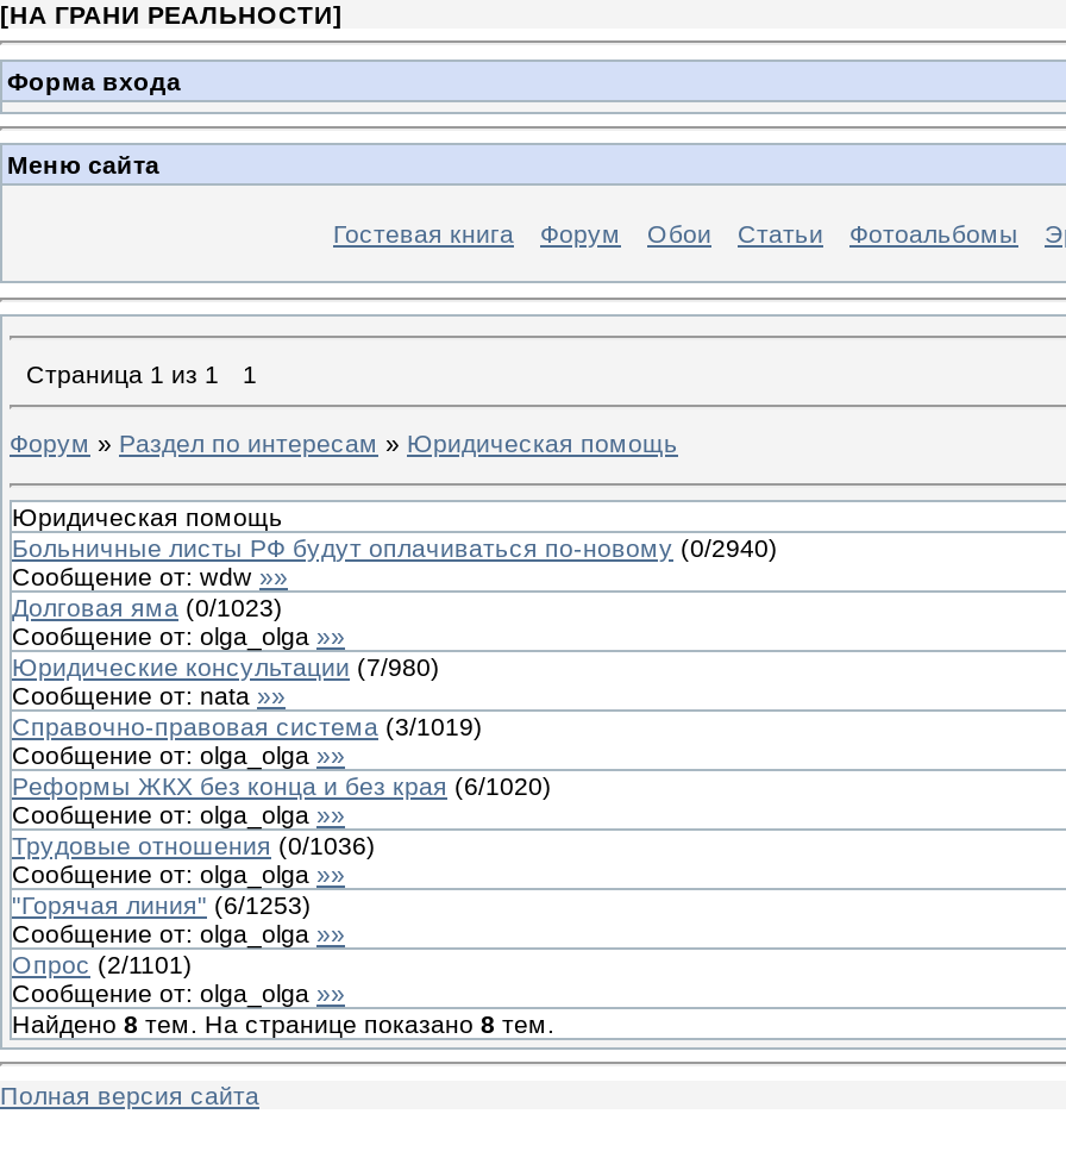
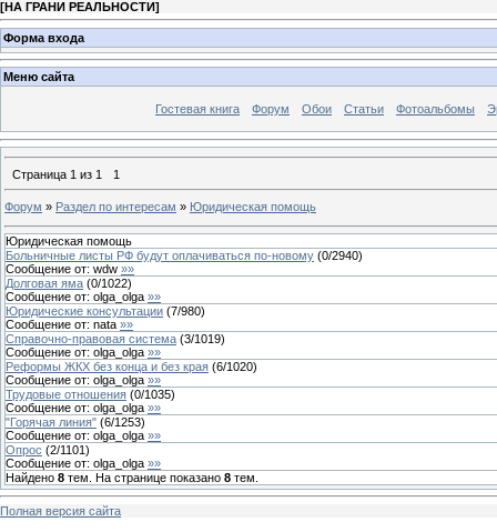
- Долговая яма (0/1023)
+ Долговая яма (0/1022)

- Трудовые отношения (0/1036)
+ Трудовые отношения (0/1035)
